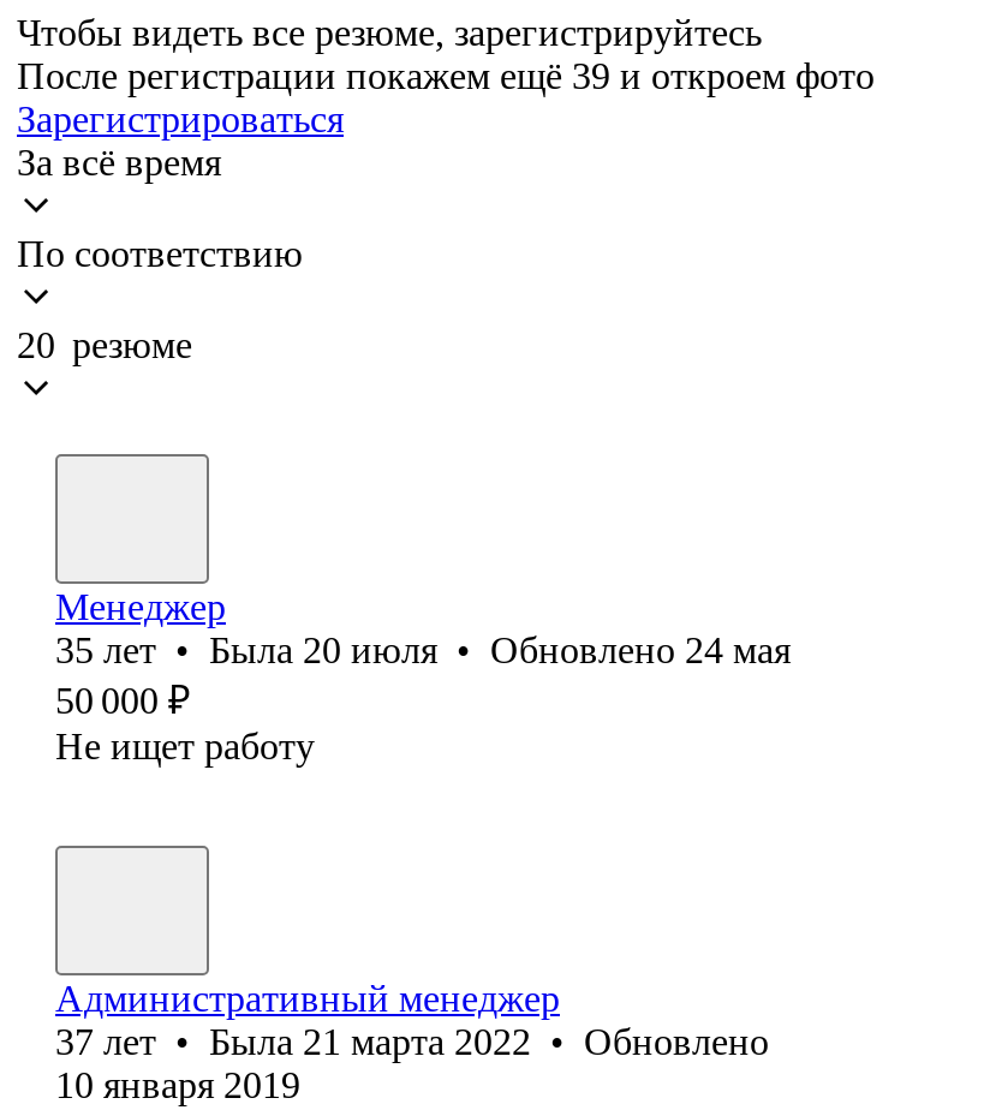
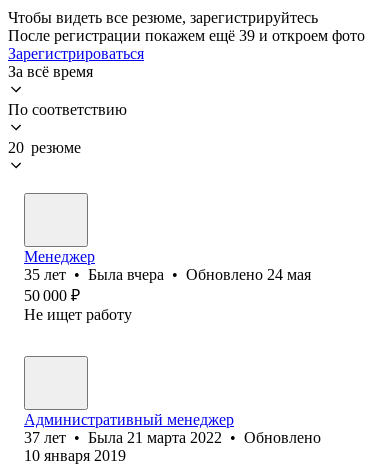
- 35 лет • Была 20 июля • Обновлено 24 мая
+ 35 лет • Была вчера • Обновлено 24 мая
